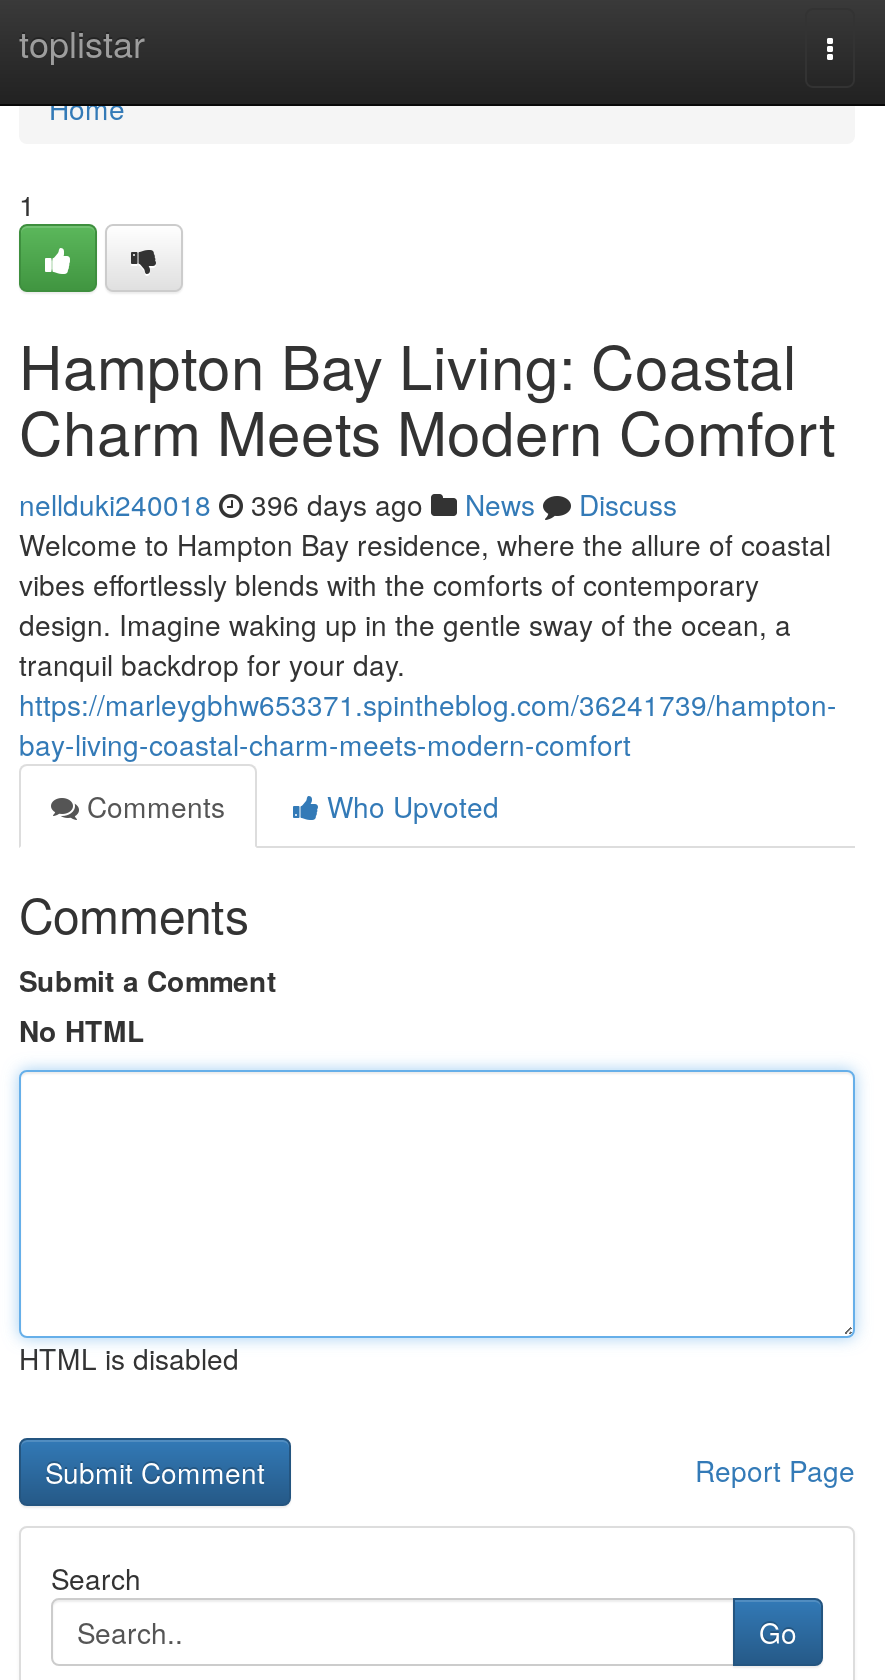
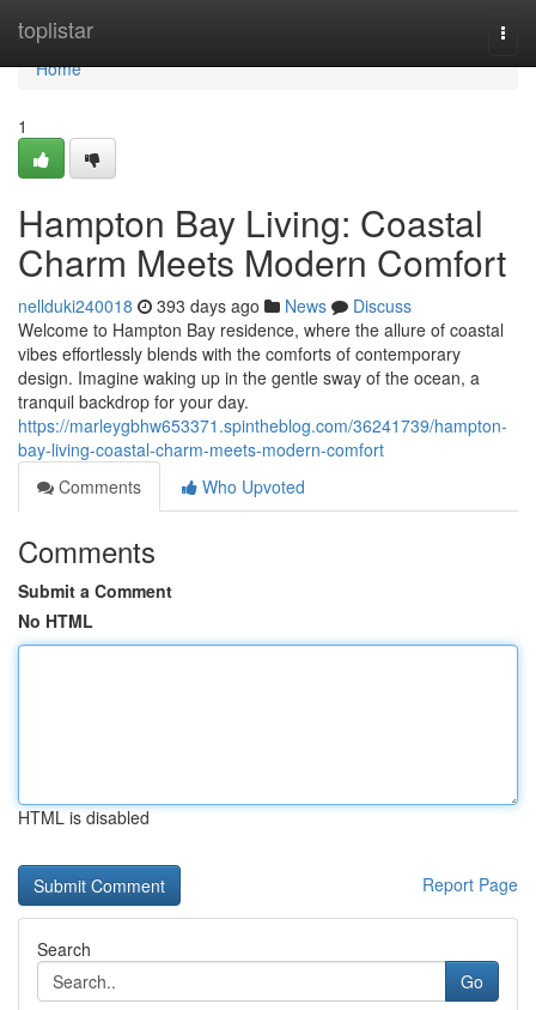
- nellduki240018 396 days ago News Discuss
+ nellduki240018 393 days ago News Discuss
